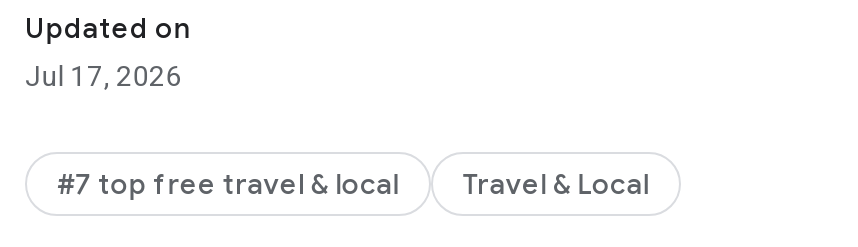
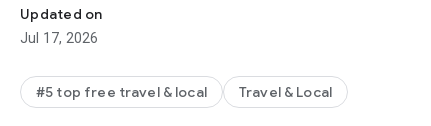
- #7 top free travel & local
+ #5 top free travel & local
